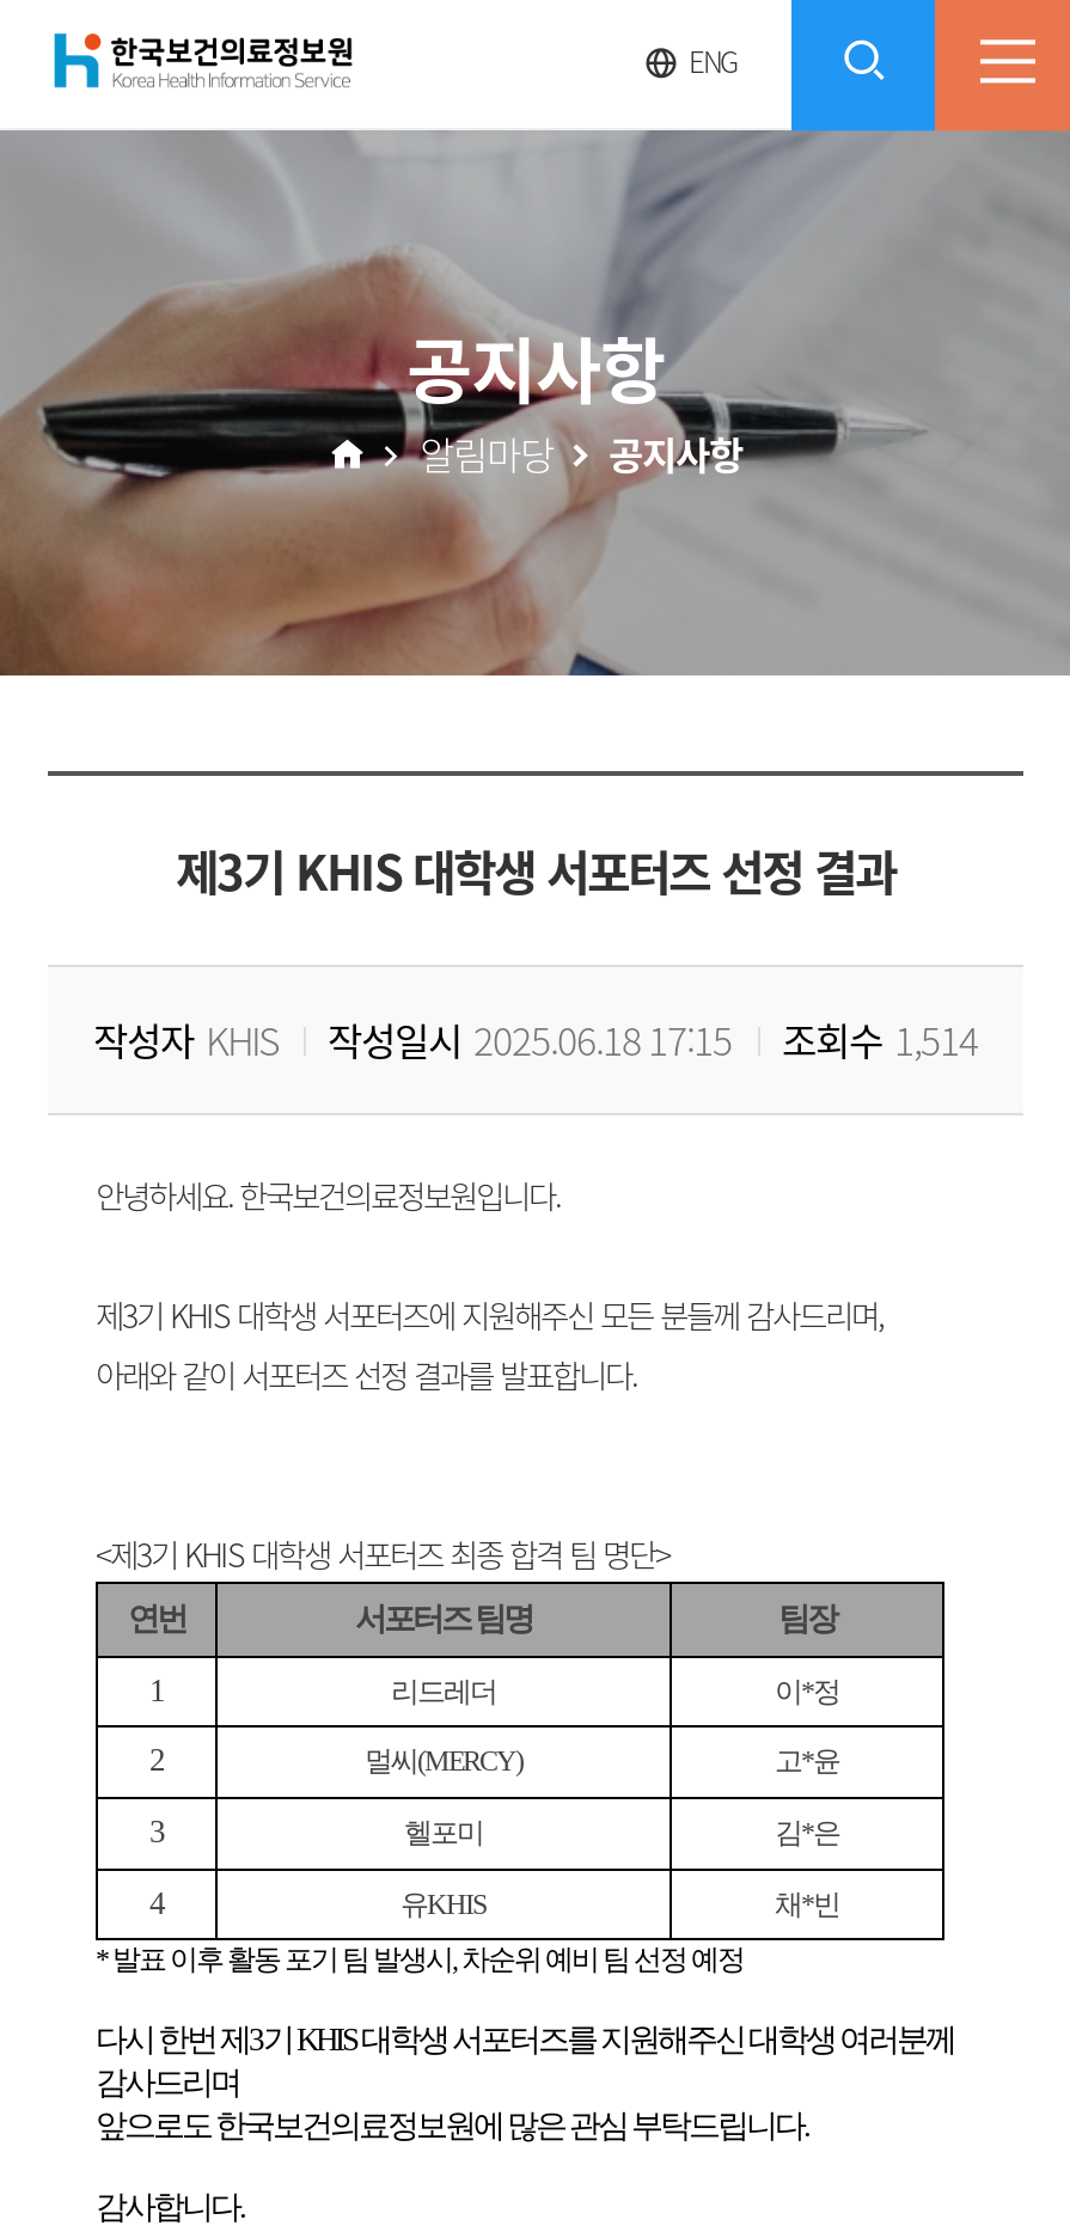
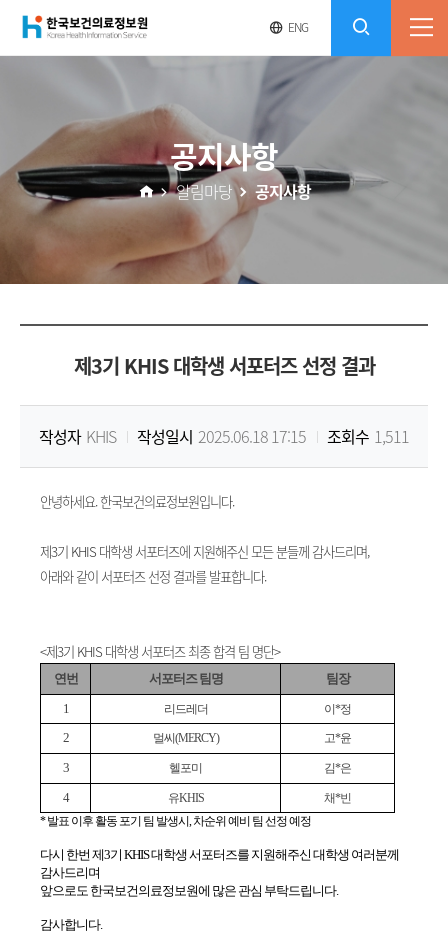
- 조회수 1,514
+ 조회수 1,511
